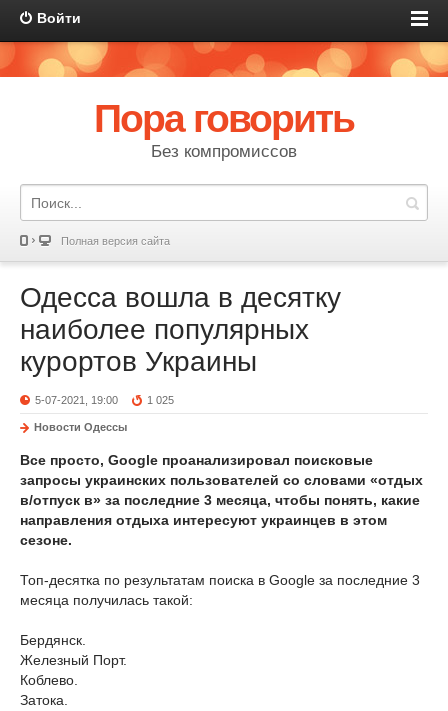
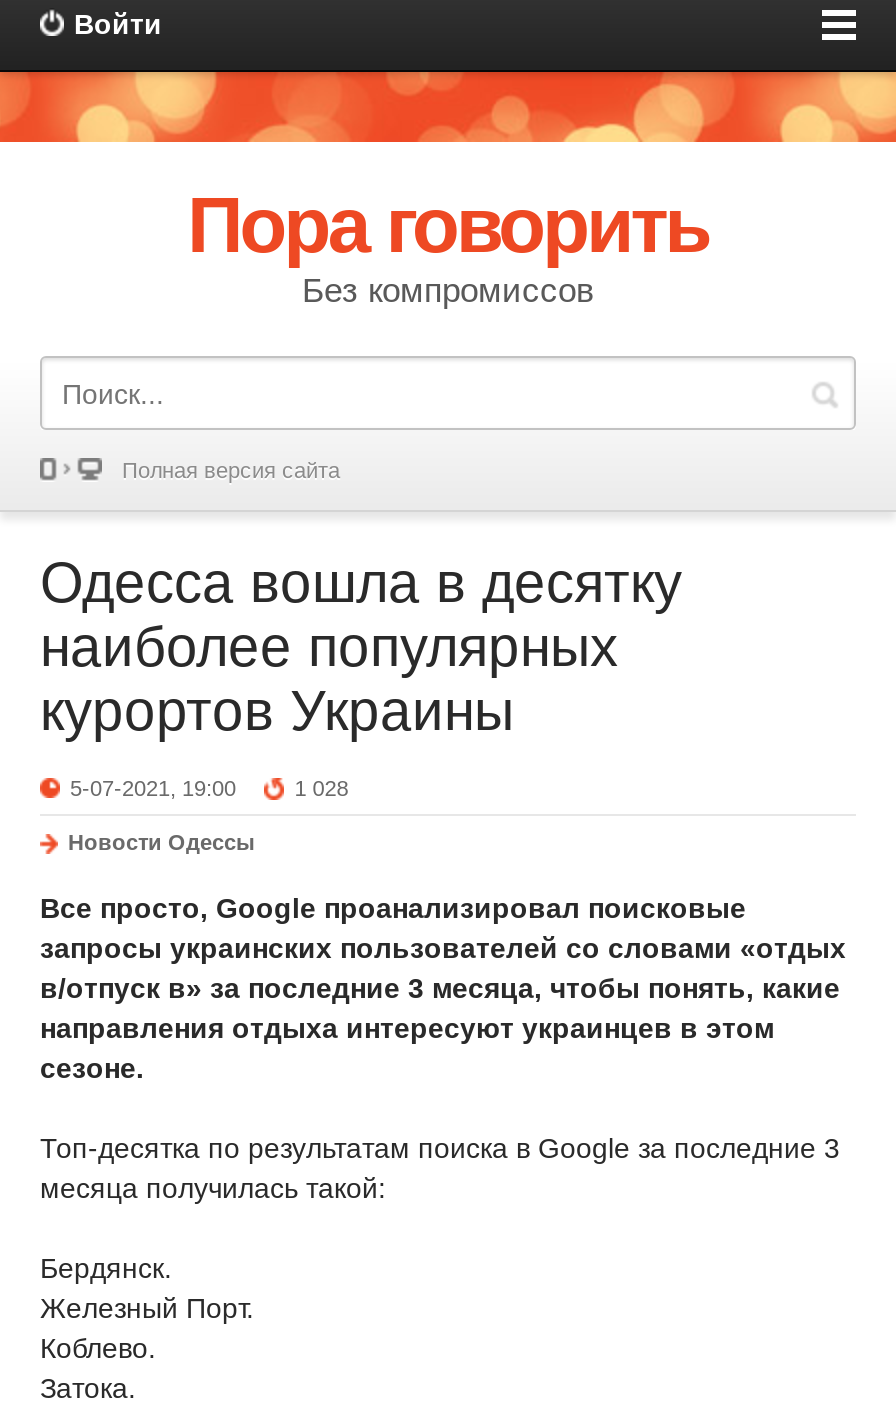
- 1 025
+ 1 028
